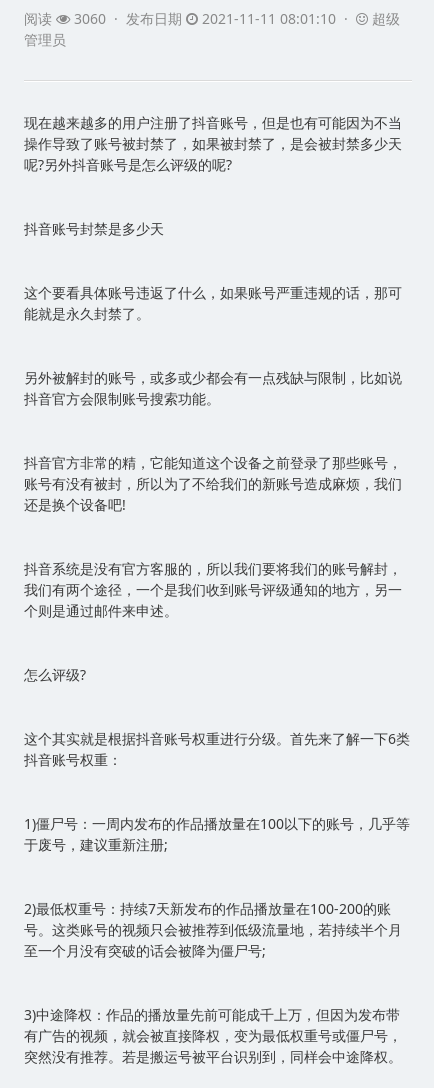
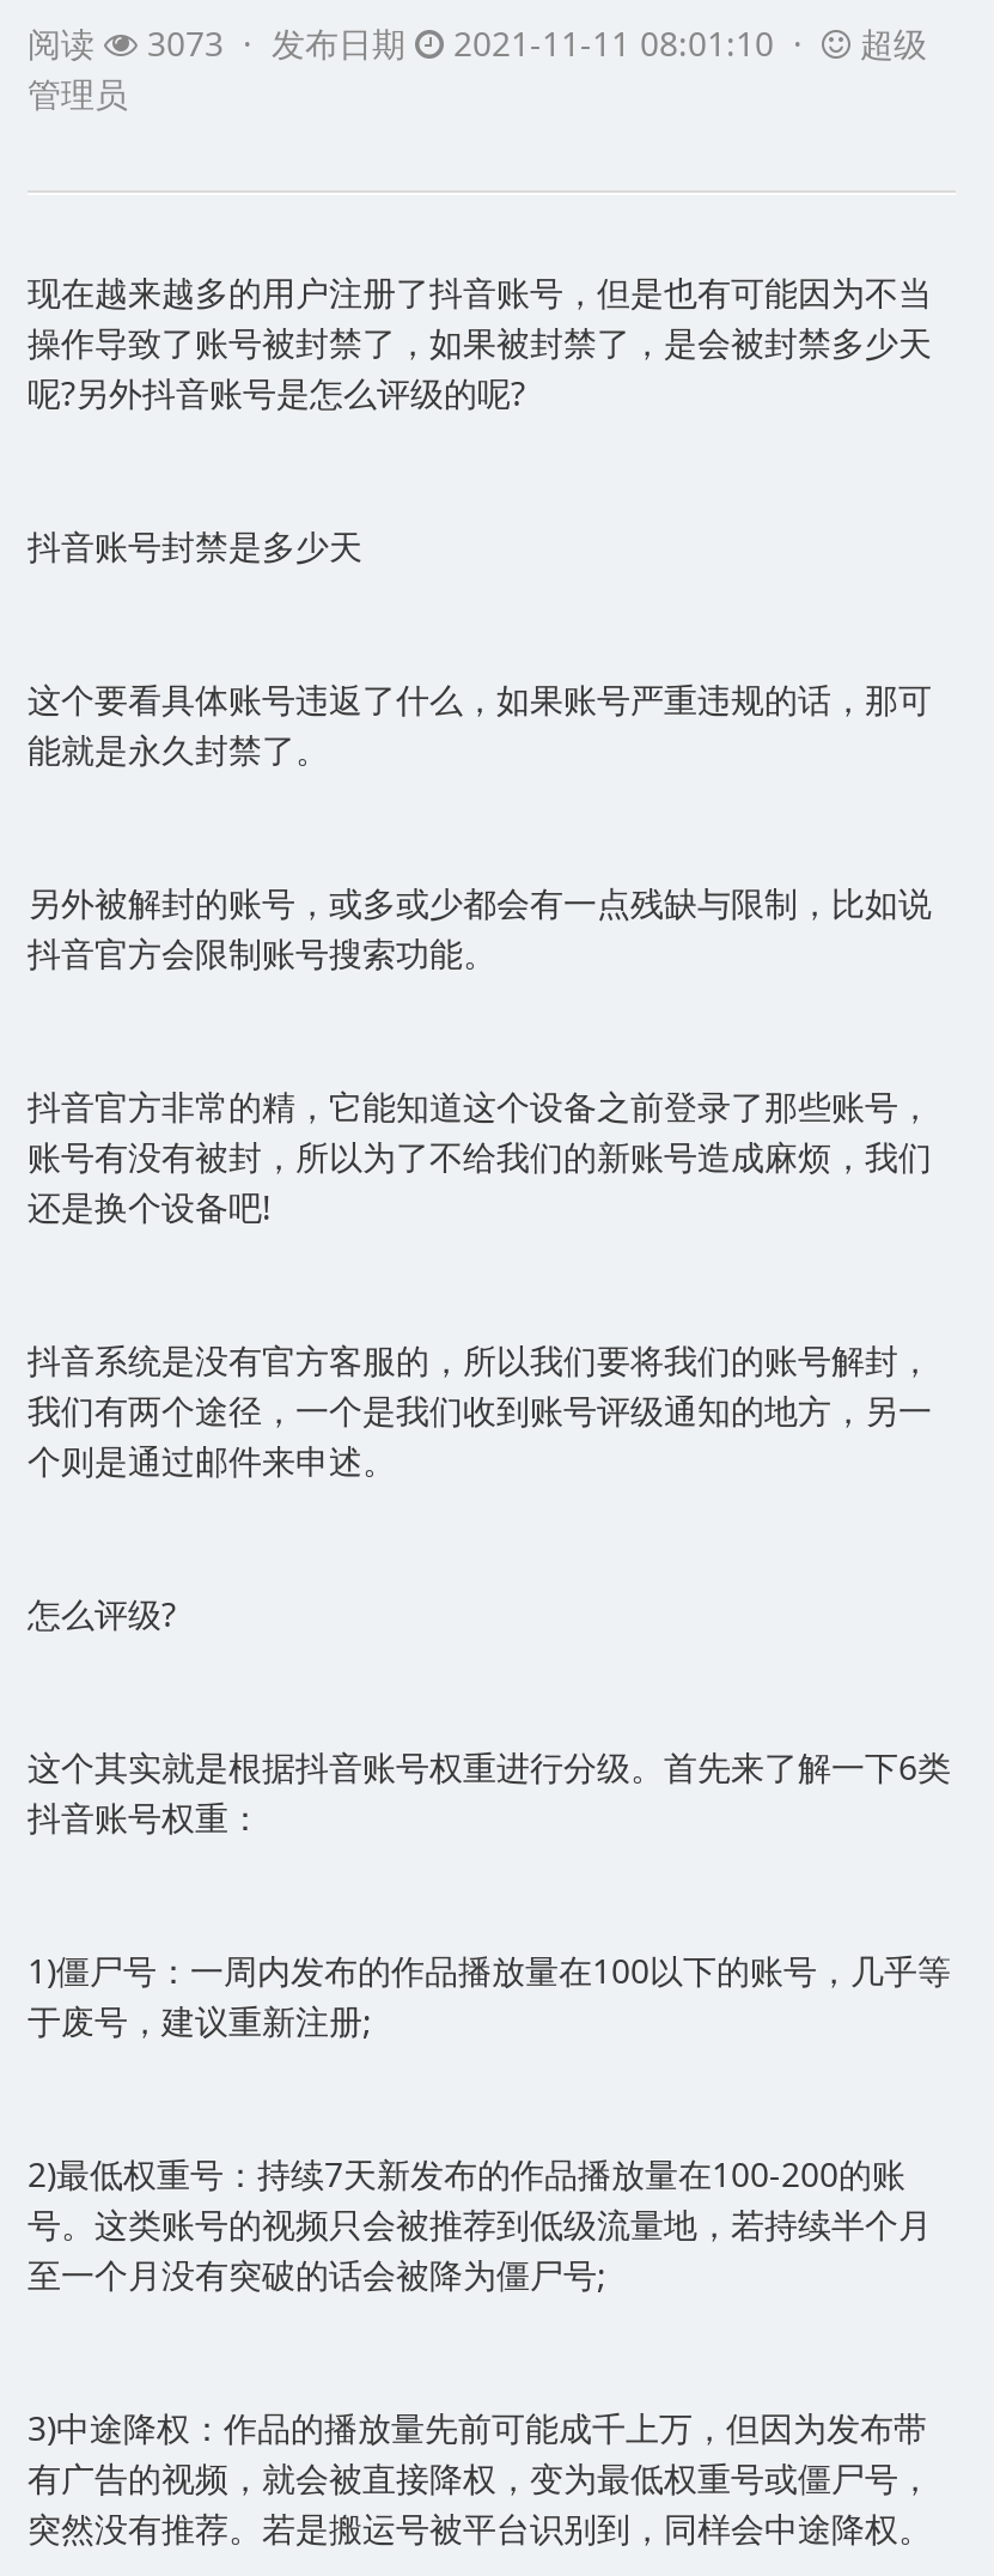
- 阅读 3060 ·发布日期 2021-11-11 08:01:10 · 超级
+ 阅读 3073 ·发布日期 2021-11-11 08:01:10 · 超级
